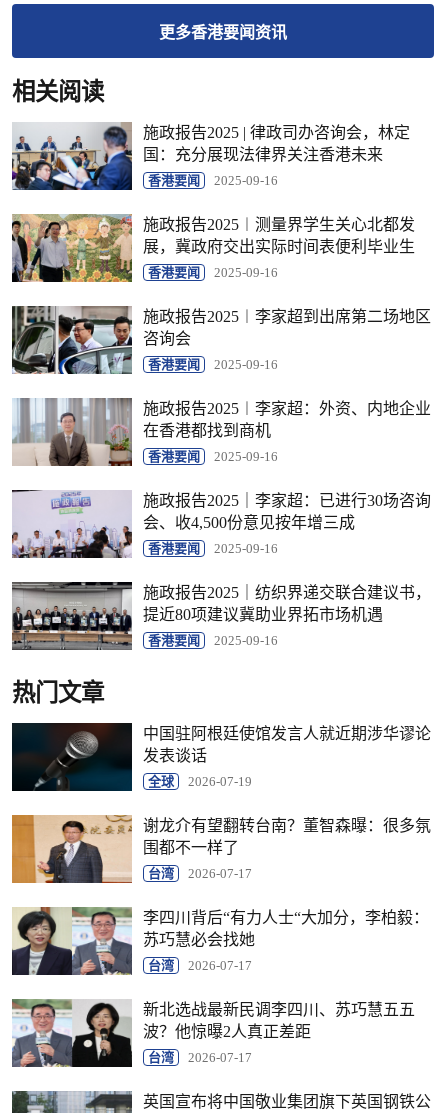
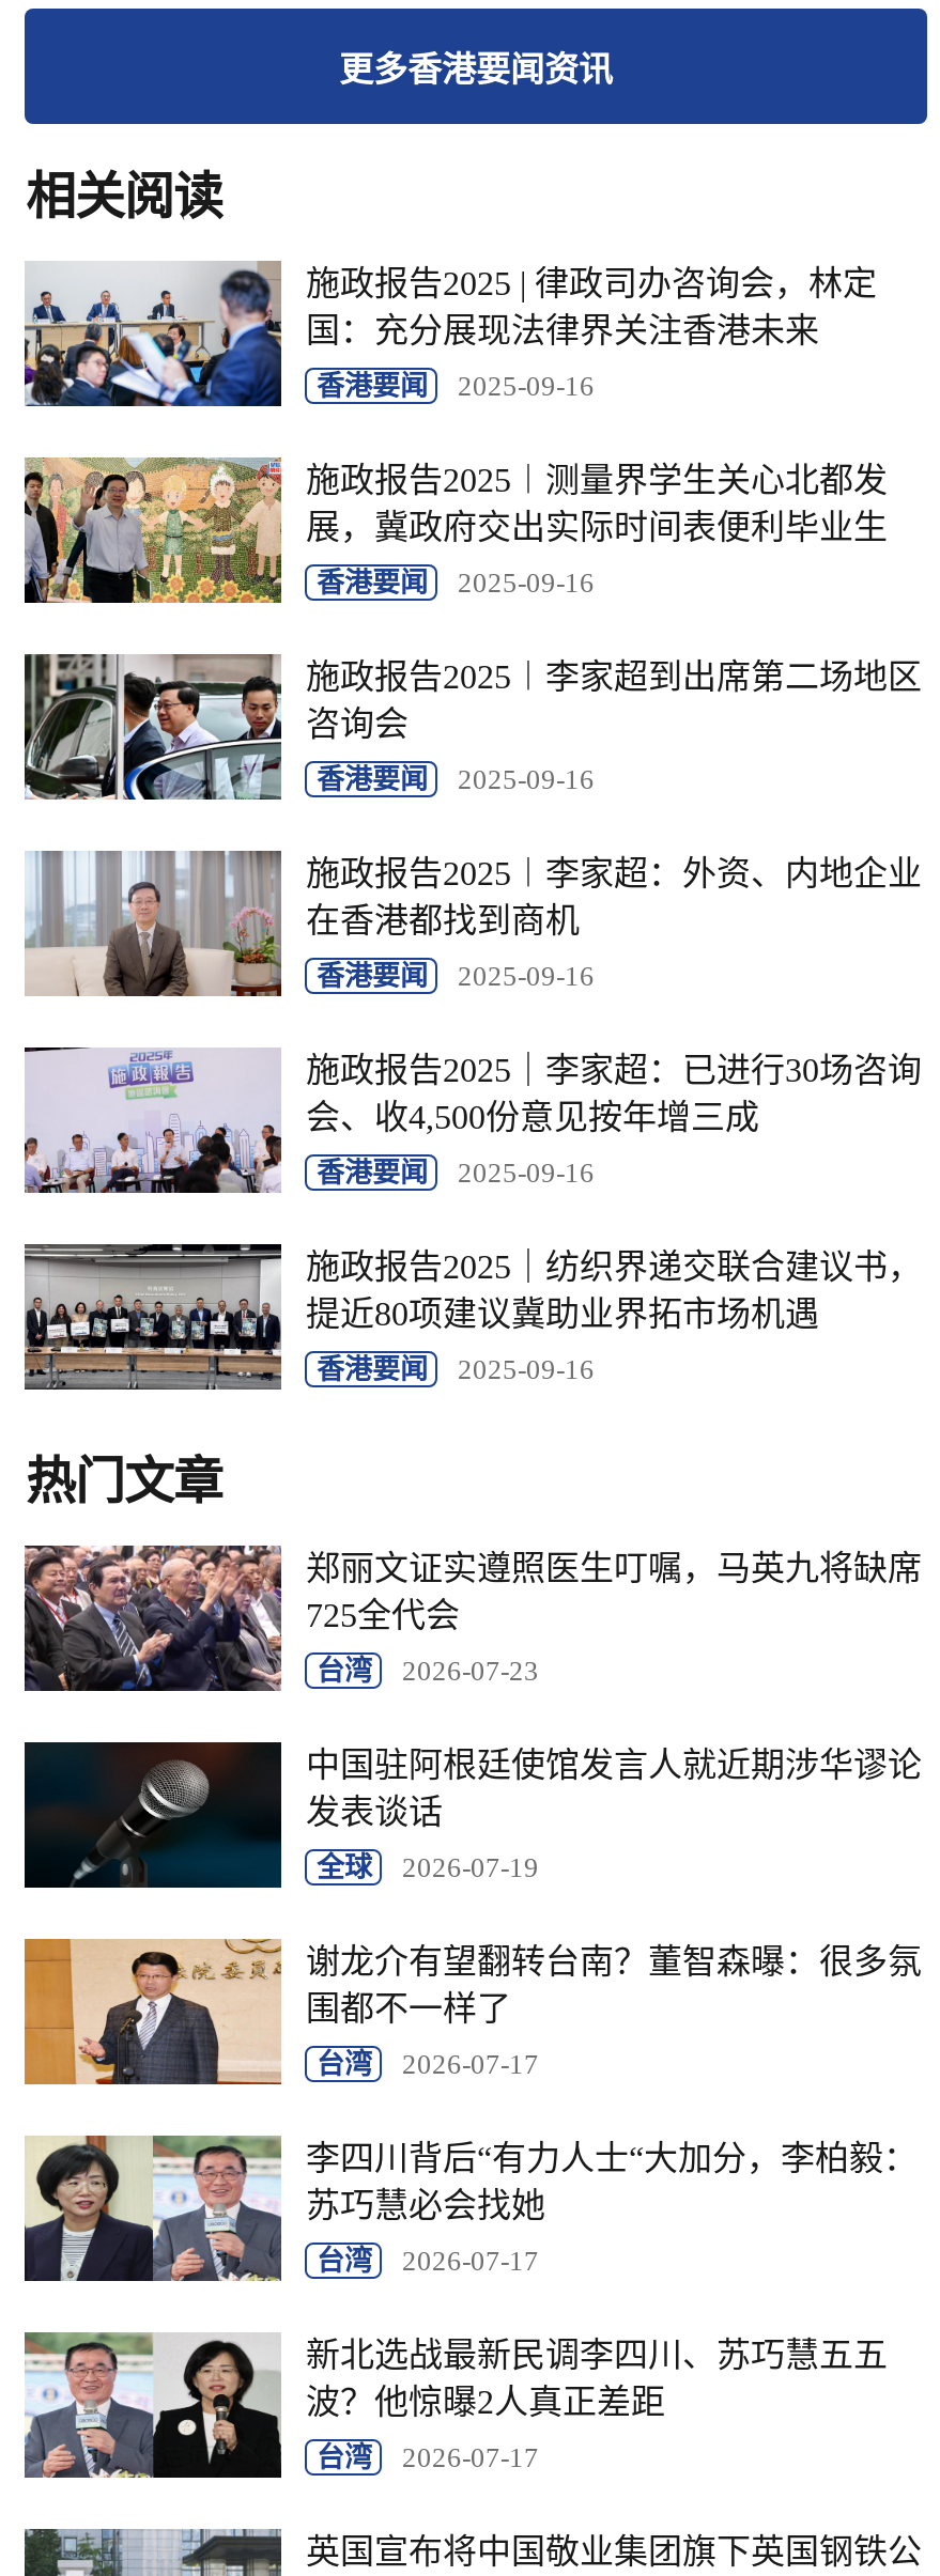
+ [image]
+ 郑丽文证实遵照医生叮嘱，马英九将缺席
+ 725全代会
+ 台湾
+ 2026-07-23
